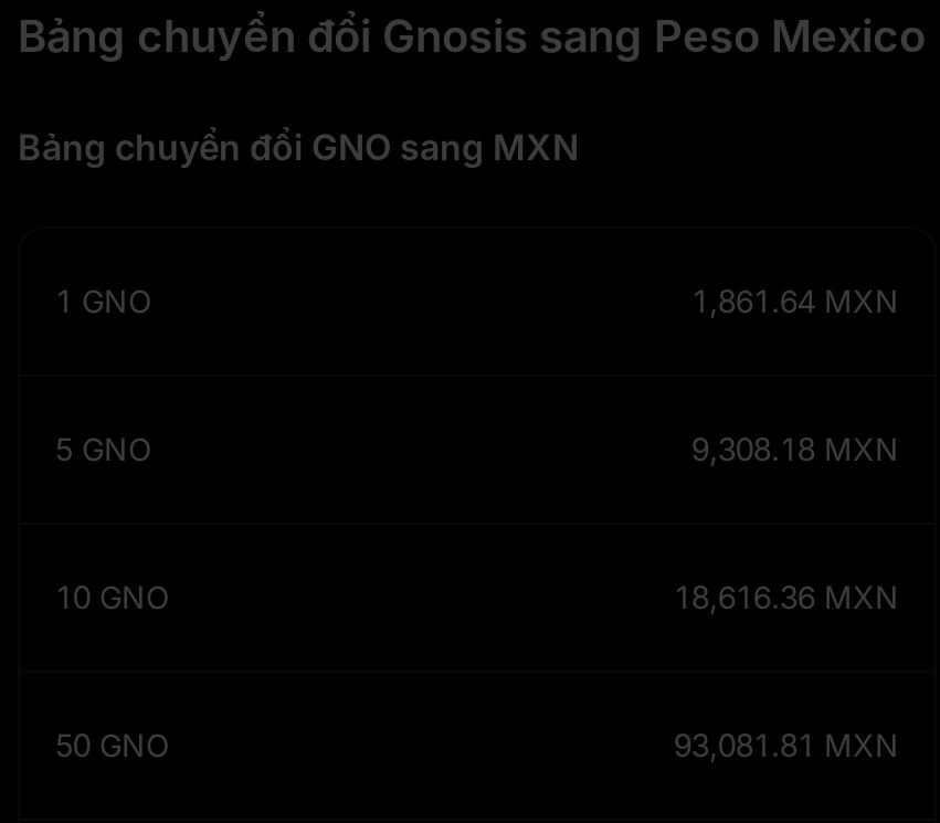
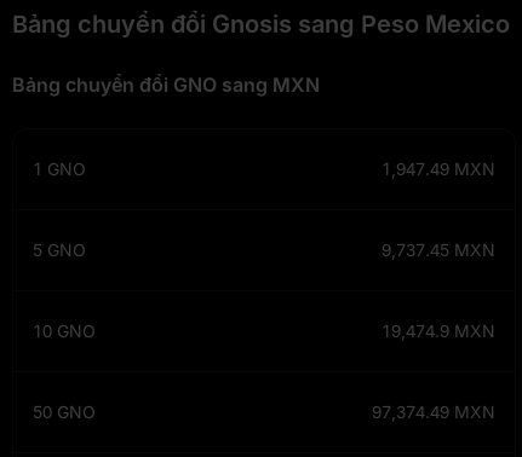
- 1,861.64 MXN
+ 1,947.49 MXN

- 9,308.18 MXN
+ 9,737.45 MXN

- 18,616.36 MXN
+ 19,474.9 MXN

- 93,081.81 MXN
+ 97,374.49 MXN
